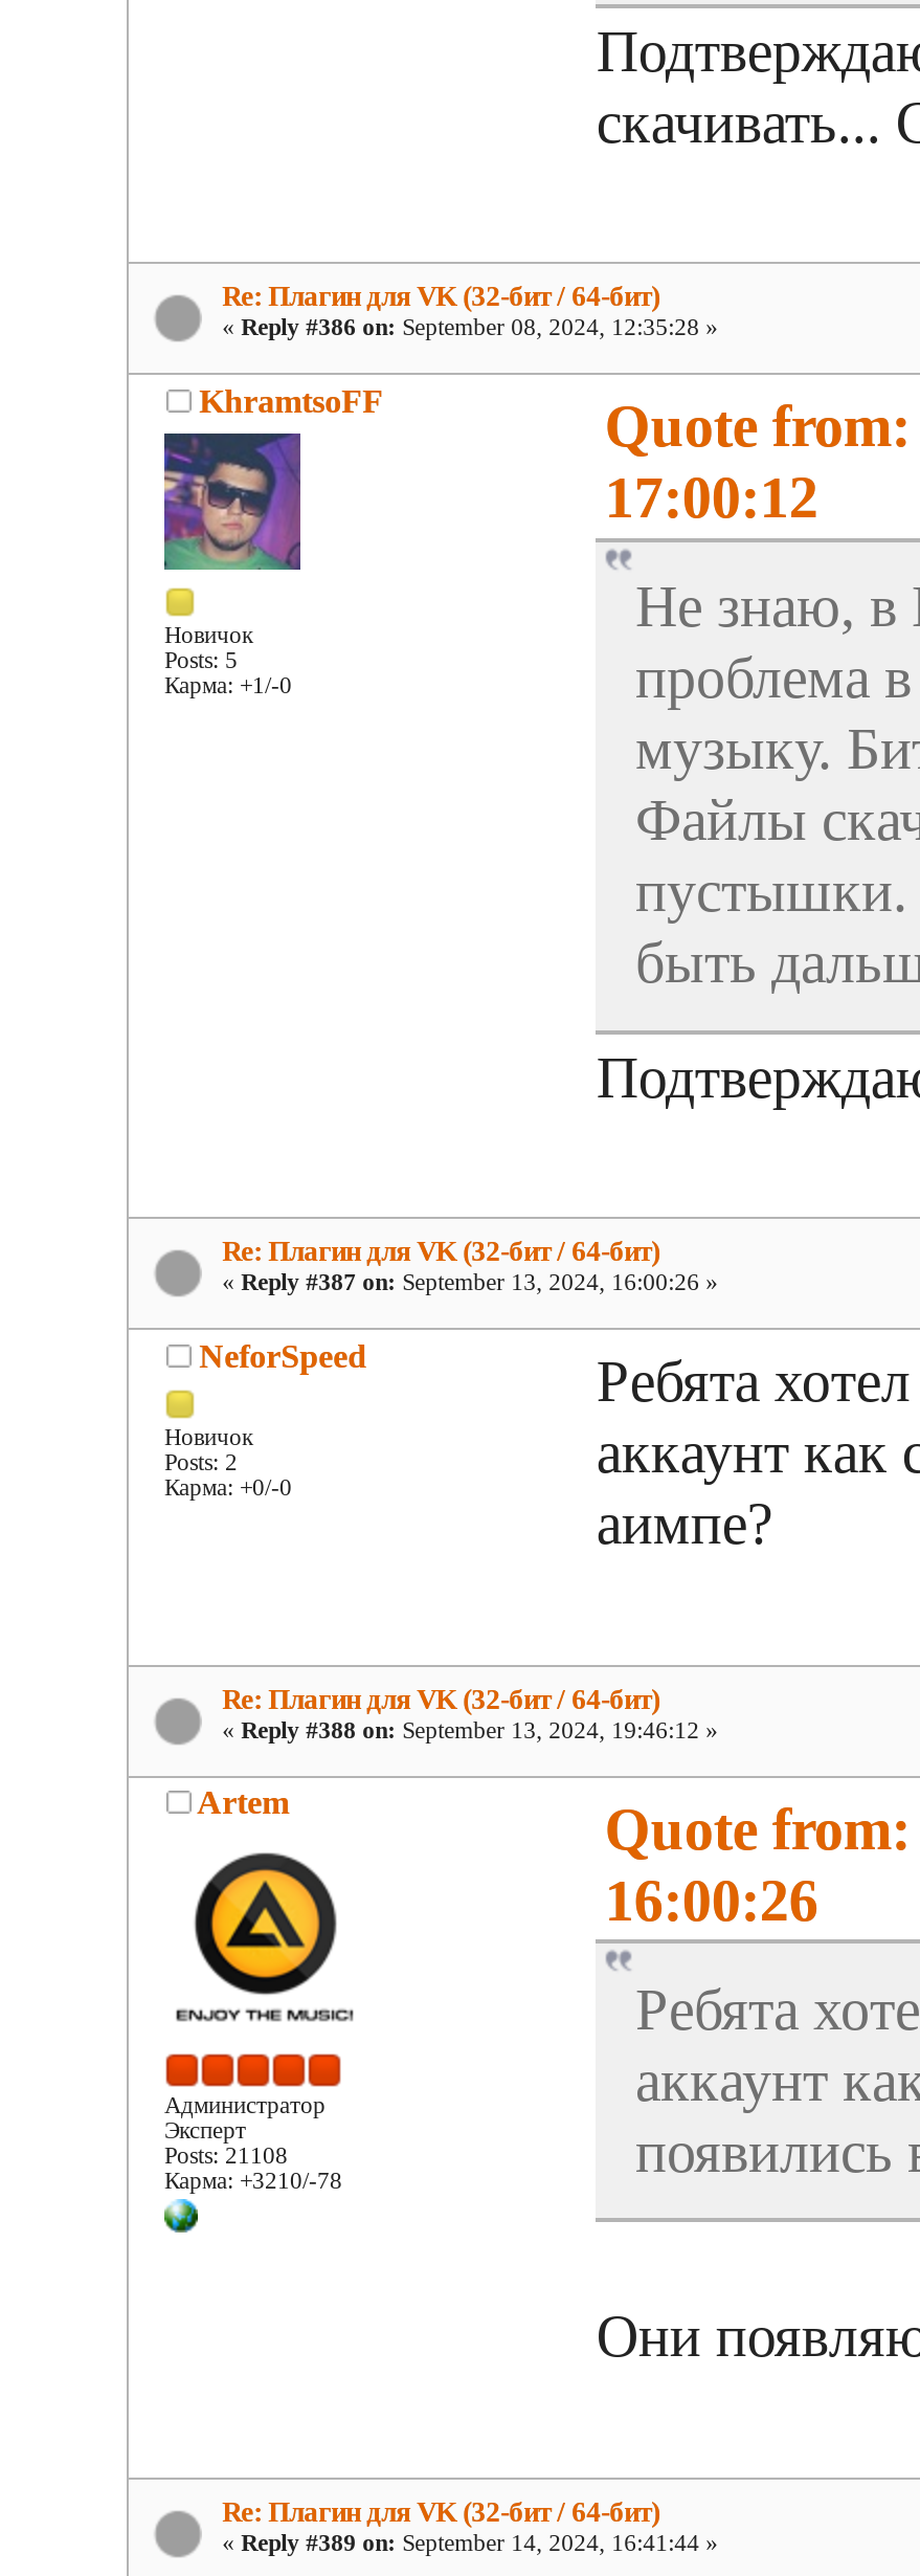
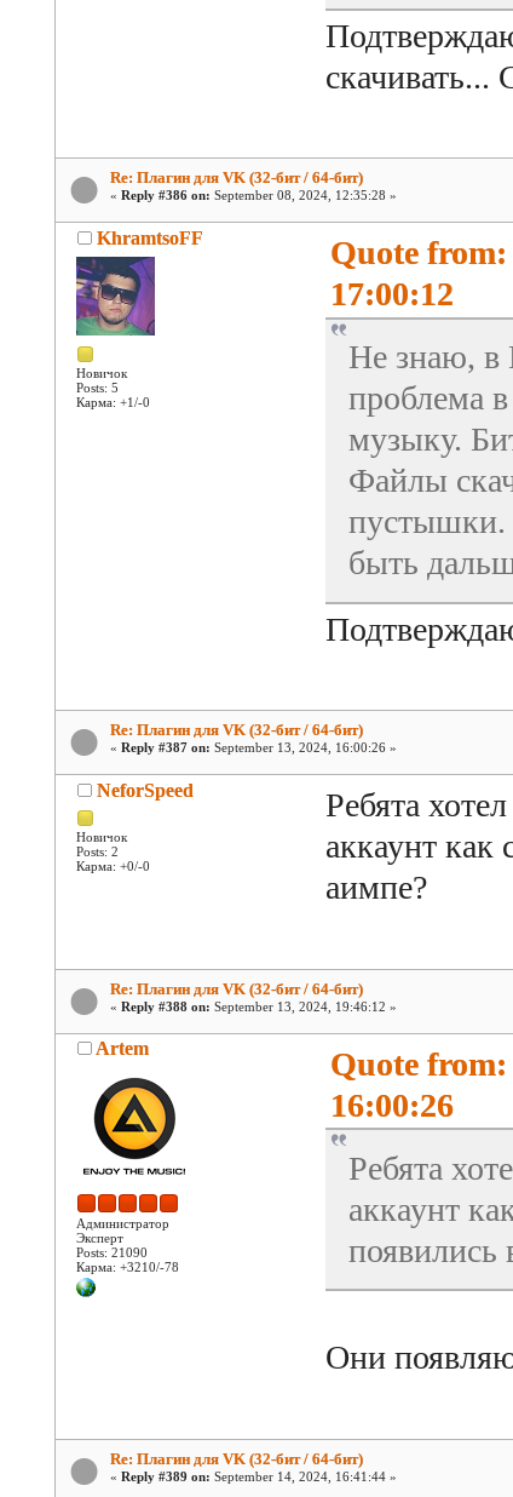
- Posts: 21108
+ Posts: 21090
